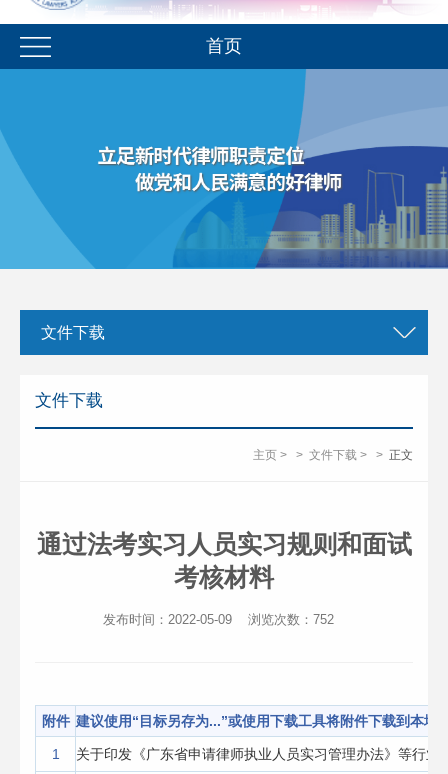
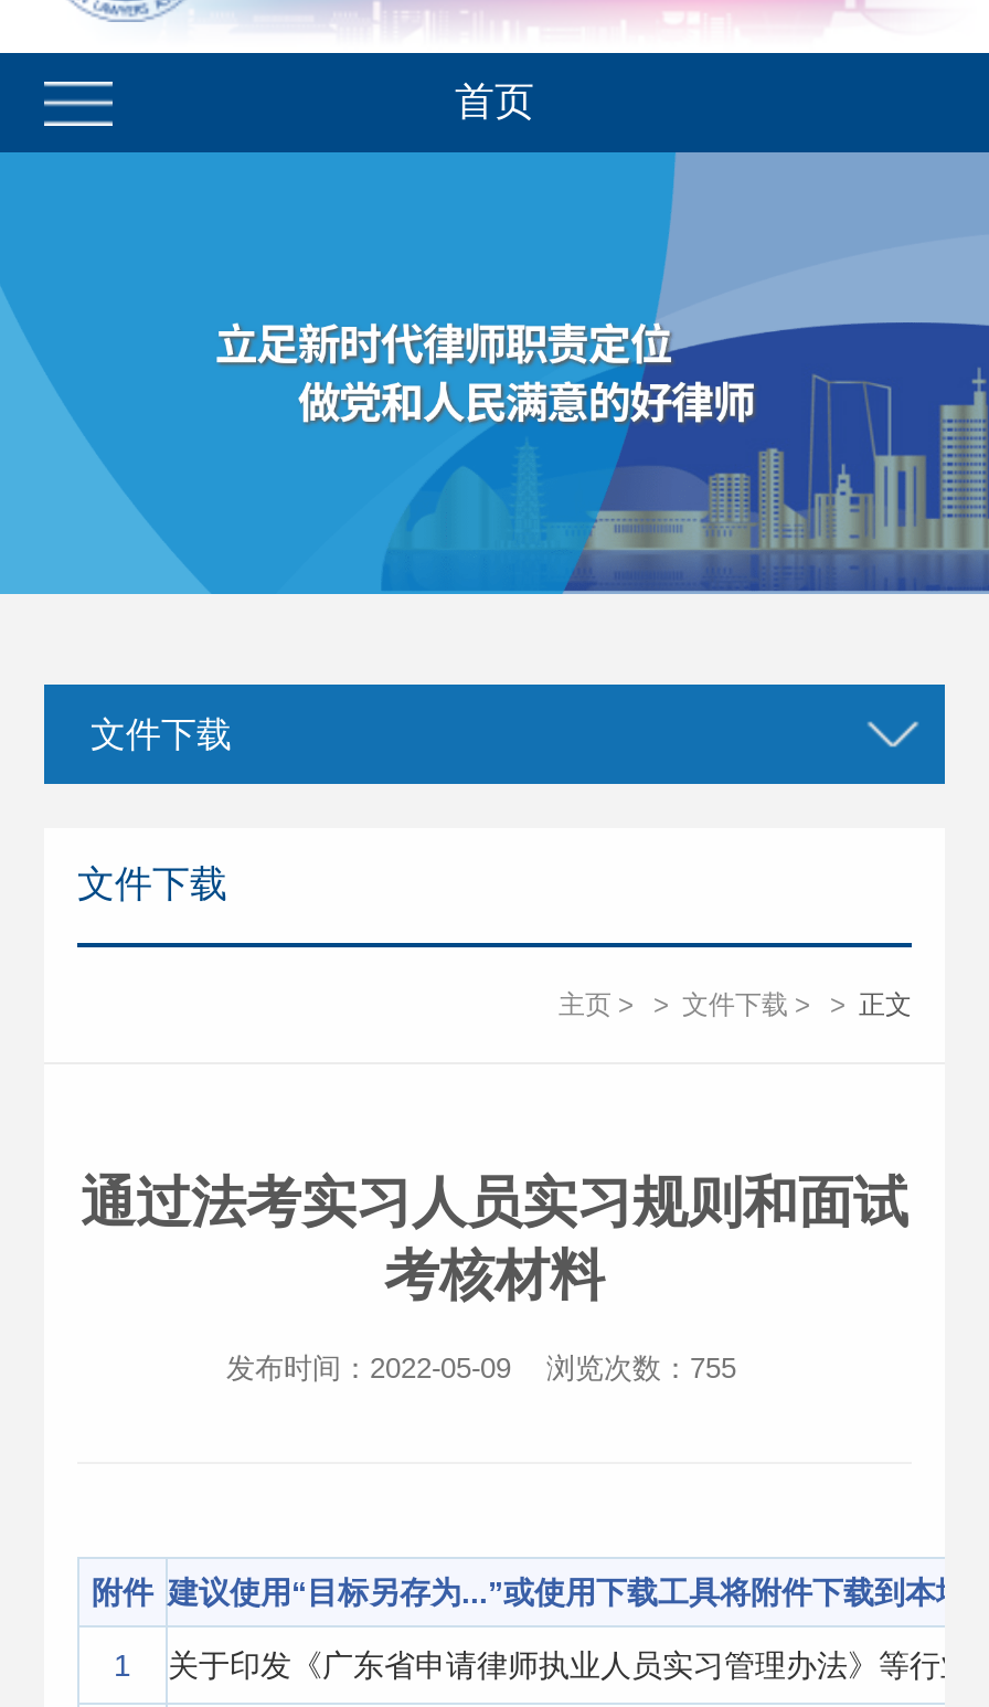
- 发布时间：2022-05-09 浏览次数：752
+ 发布时间：2022-05-09 浏览次数：755
